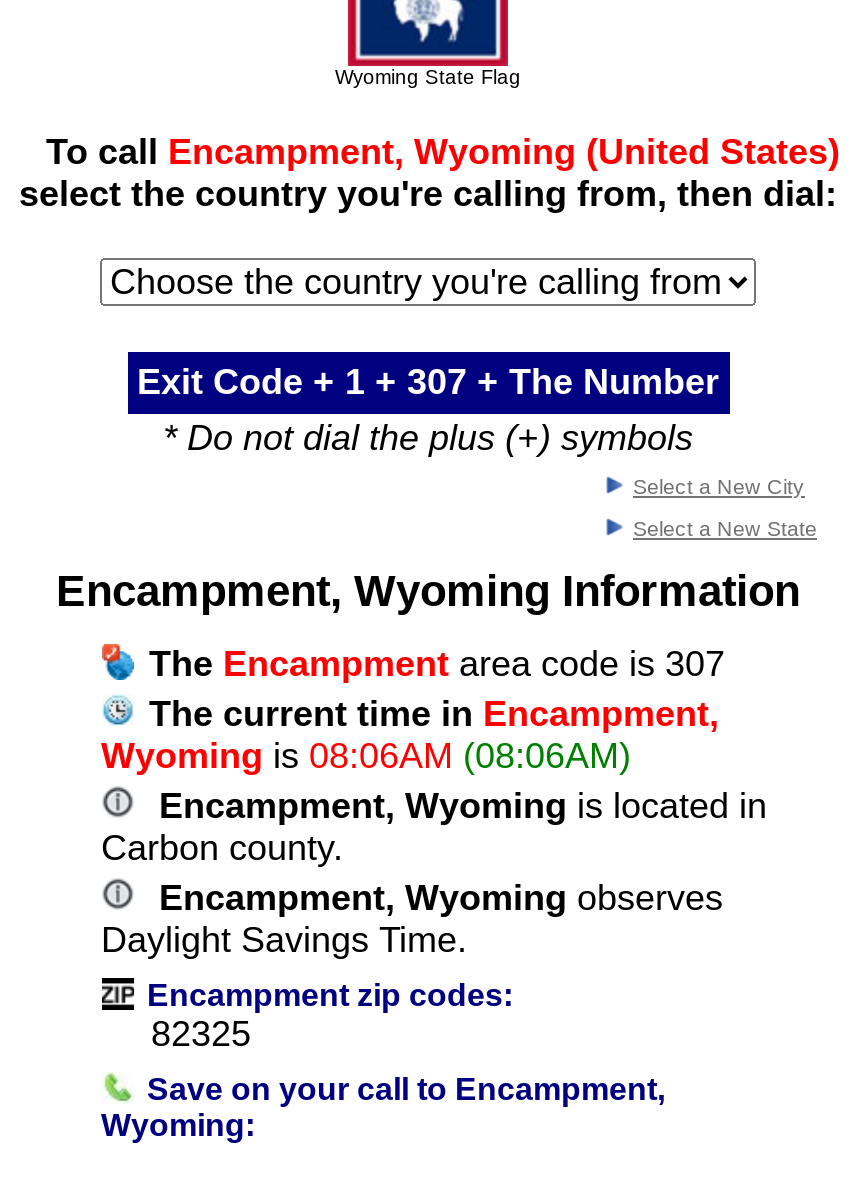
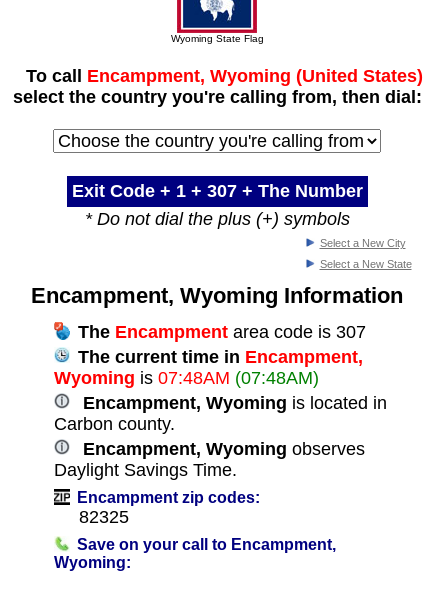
- Wyoming is 08:06AM (08:06AM)
+ Wyoming is 07:48AM (07:48AM)
